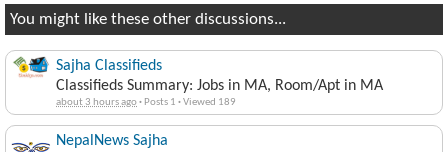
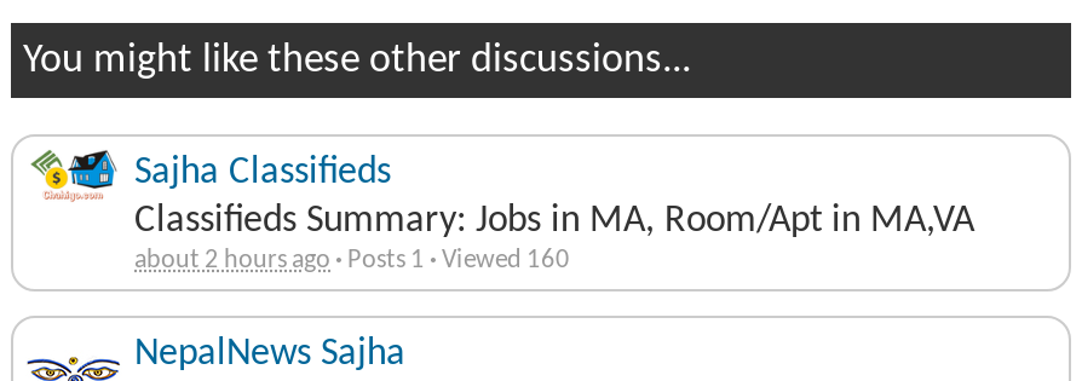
- Classifieds Summary: Jobs in MA, Room/Apt in MA
+ Classifieds Summary: Jobs in MA, Room/Apt in MA,VA

- about 3 hours ago · Posts 1 · Viewed 189
+ about 2 hours ago · Posts 1 · Viewed 160
